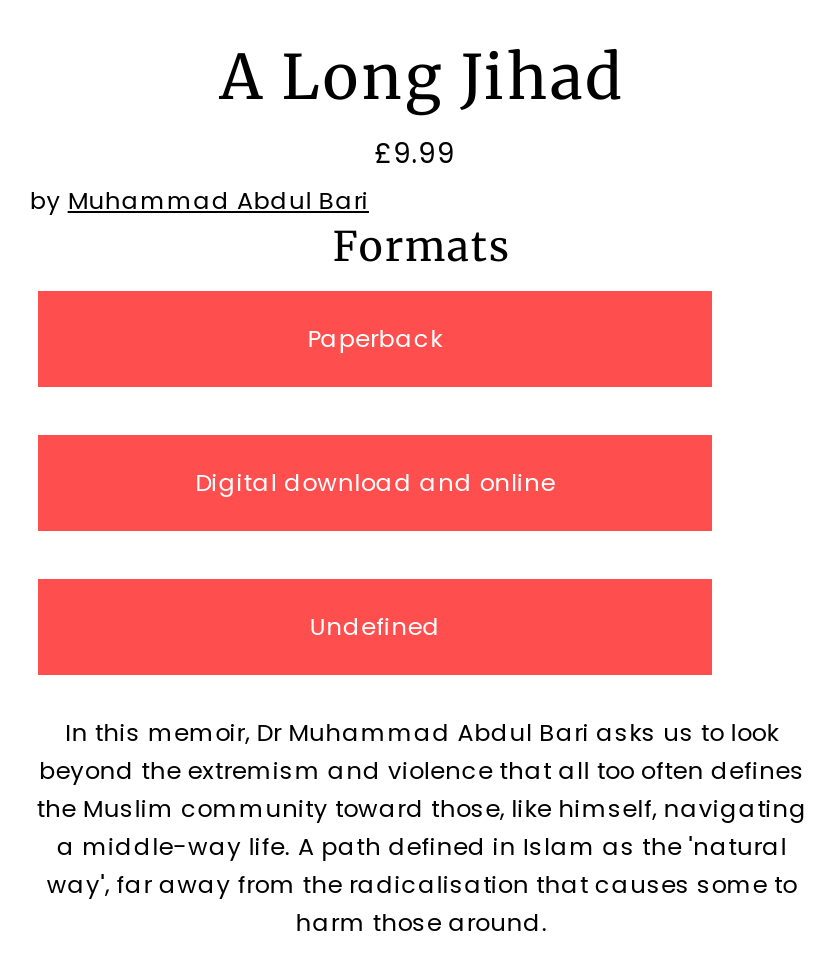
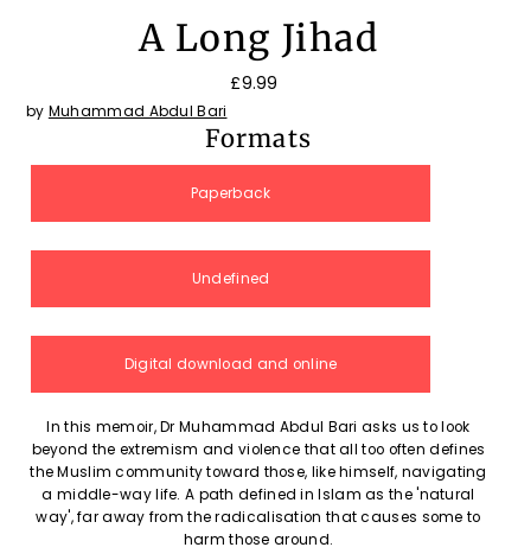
moved down: Digital download and online

moved up: Undefined
